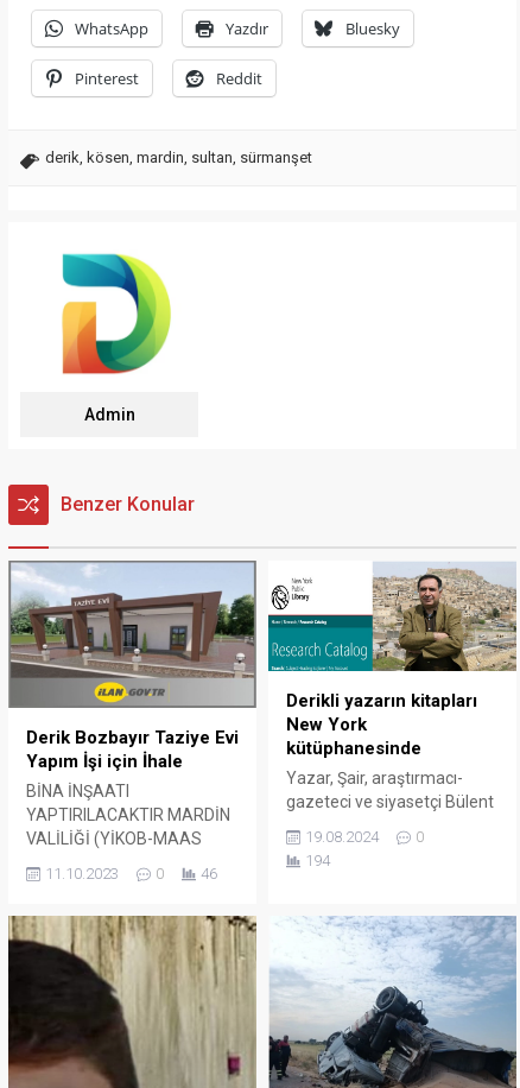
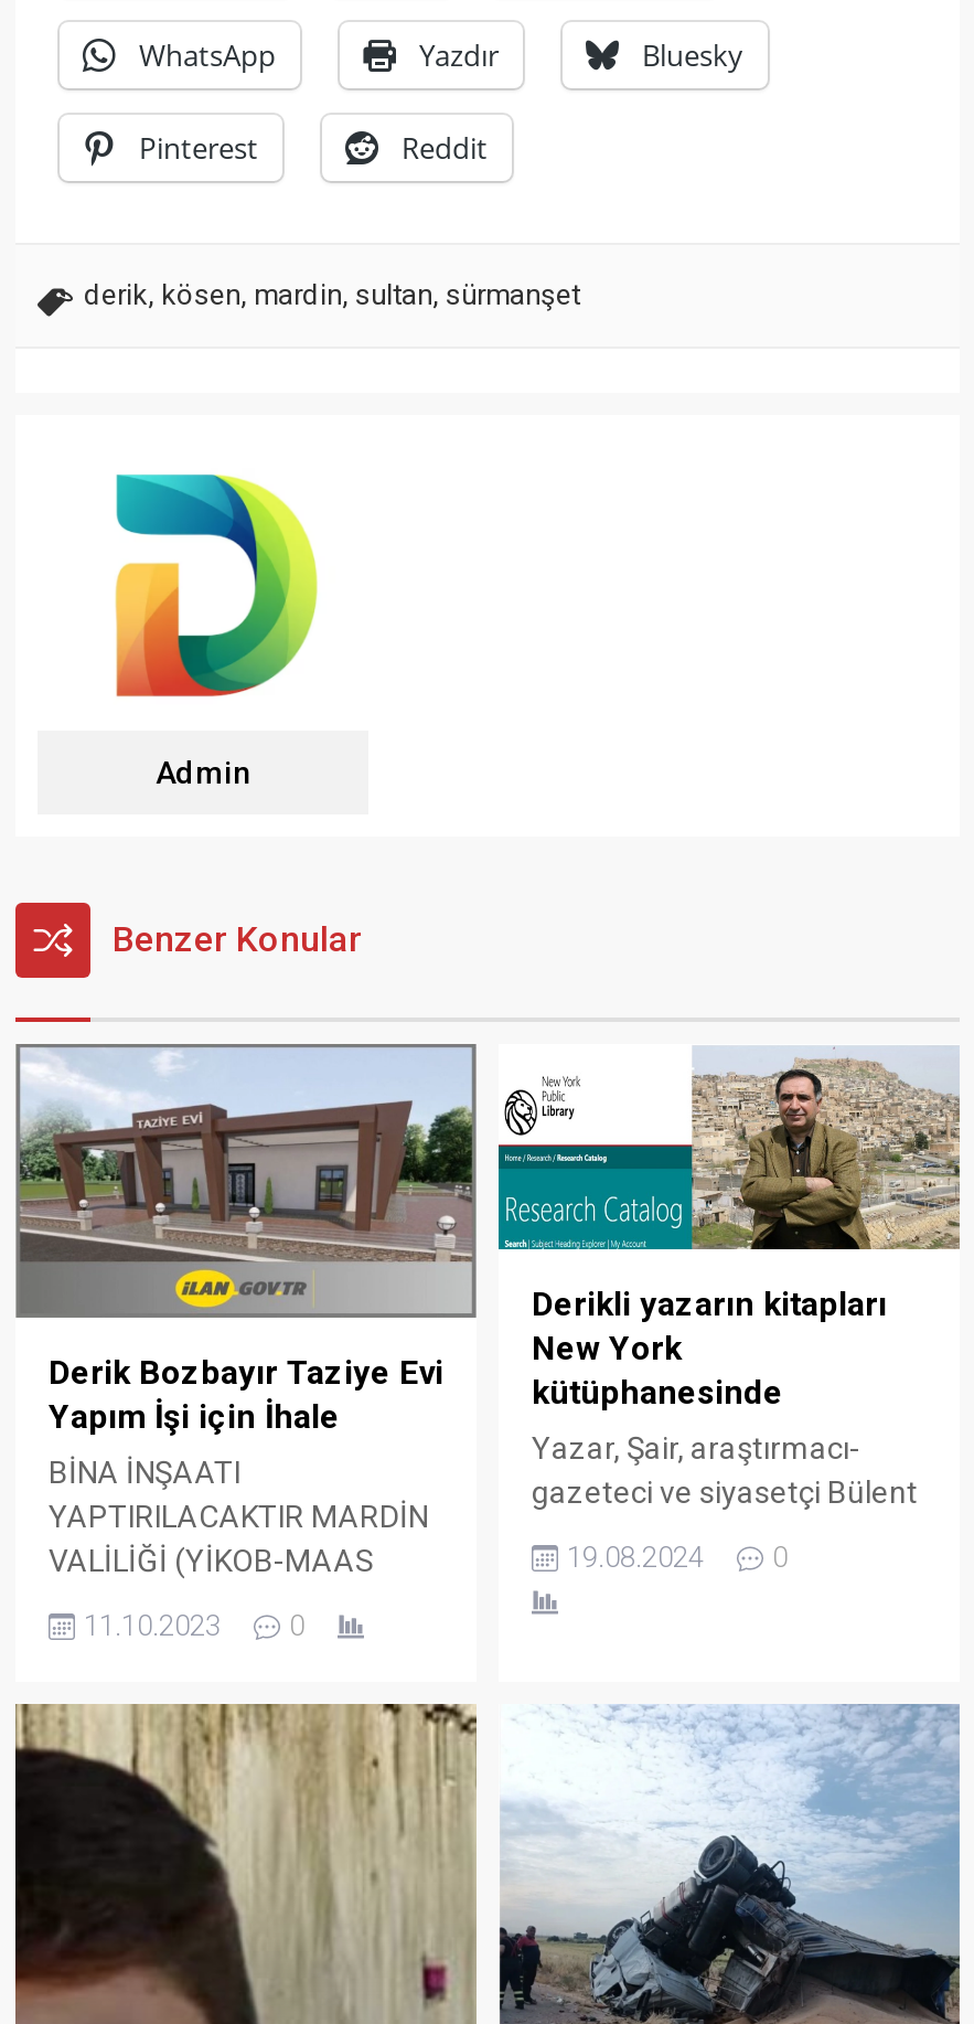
- 194

- 46
